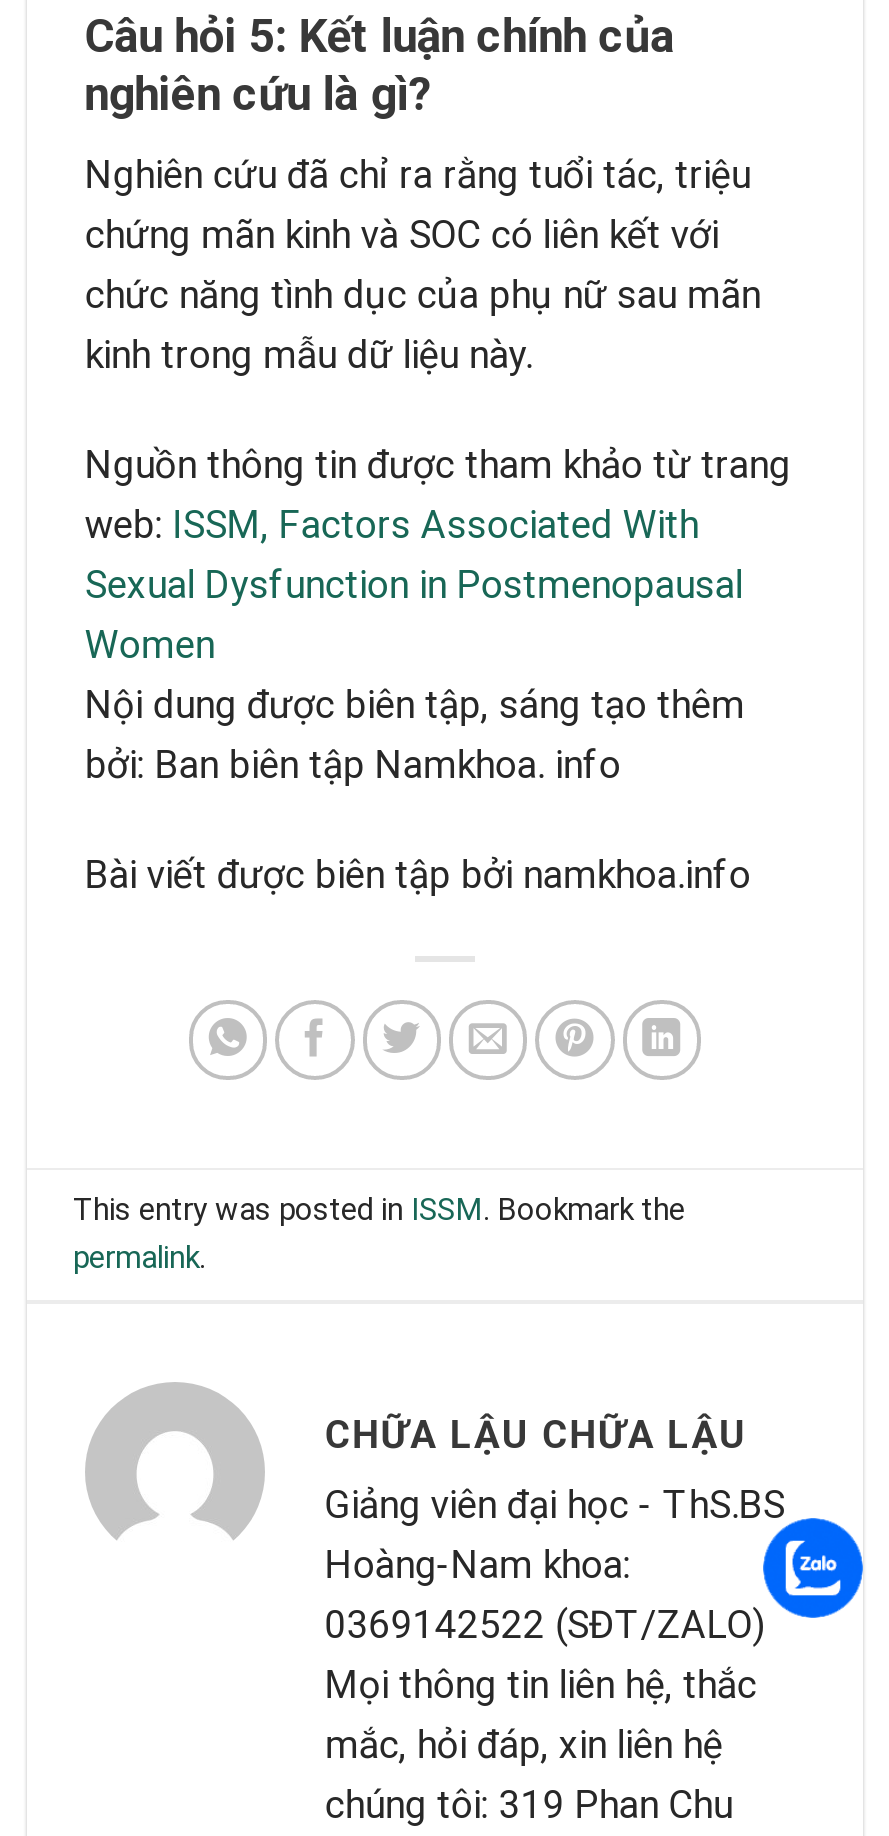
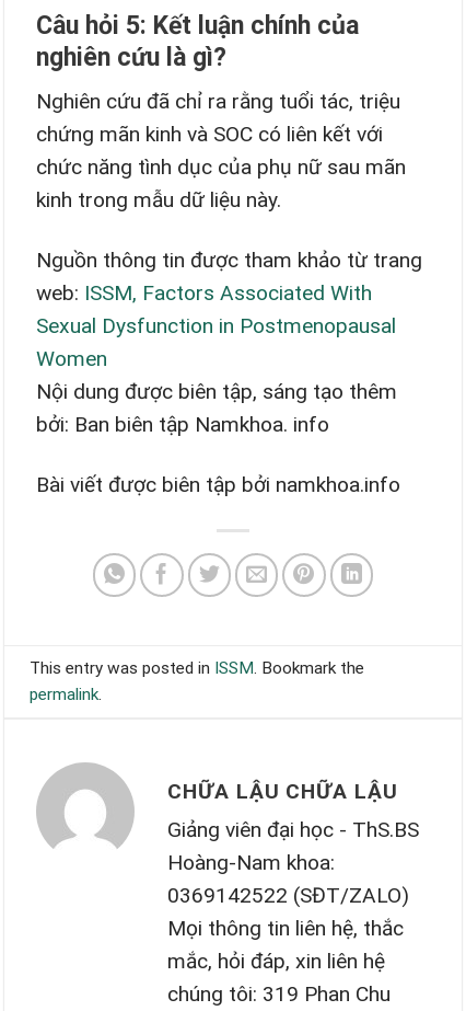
- [image]
